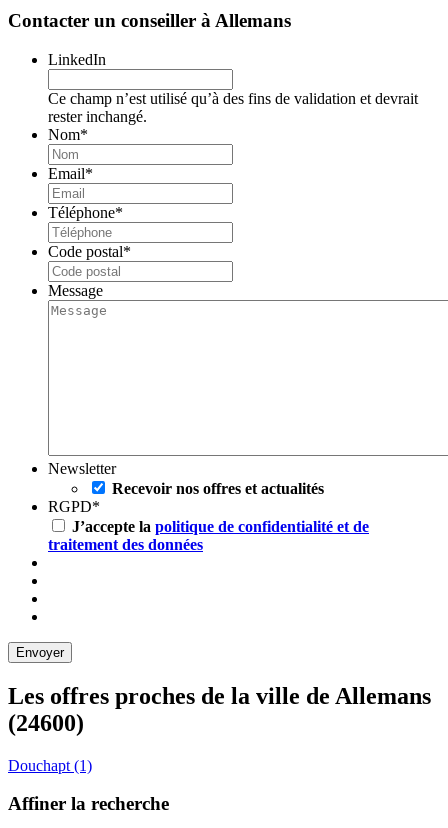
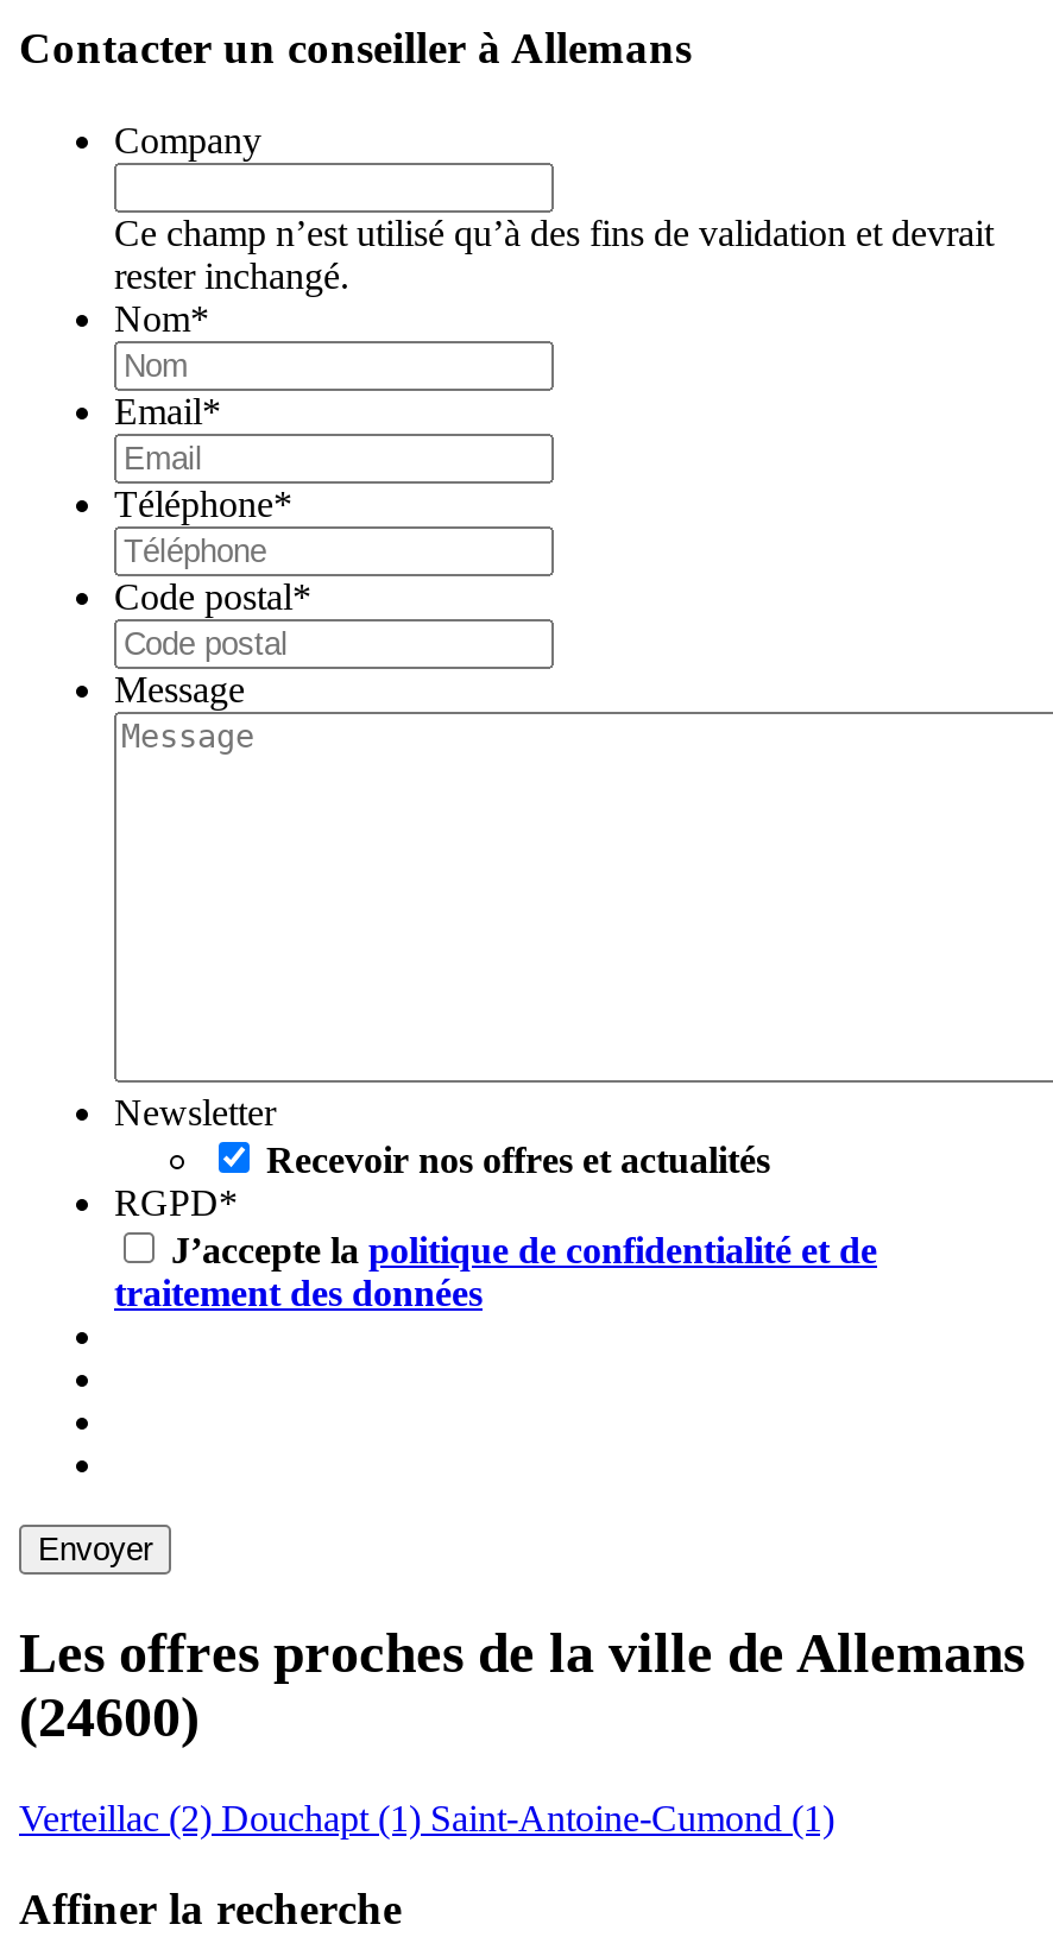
- LinkedIn
+ Company

- Douchapt (1)
+ Verteillac (2) Douchapt (1) Saint-Antoine-Cumond (1)
